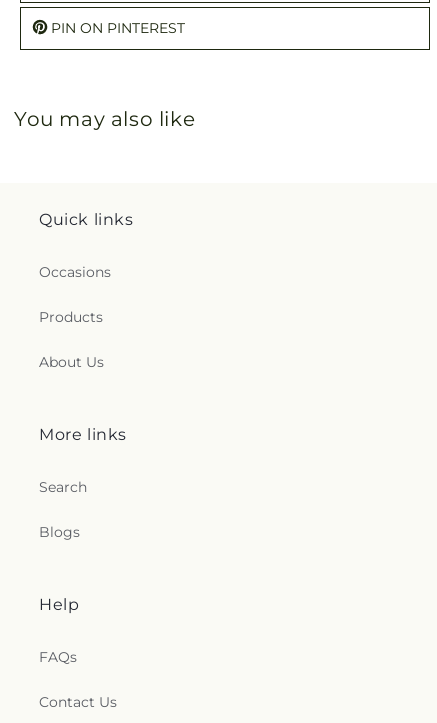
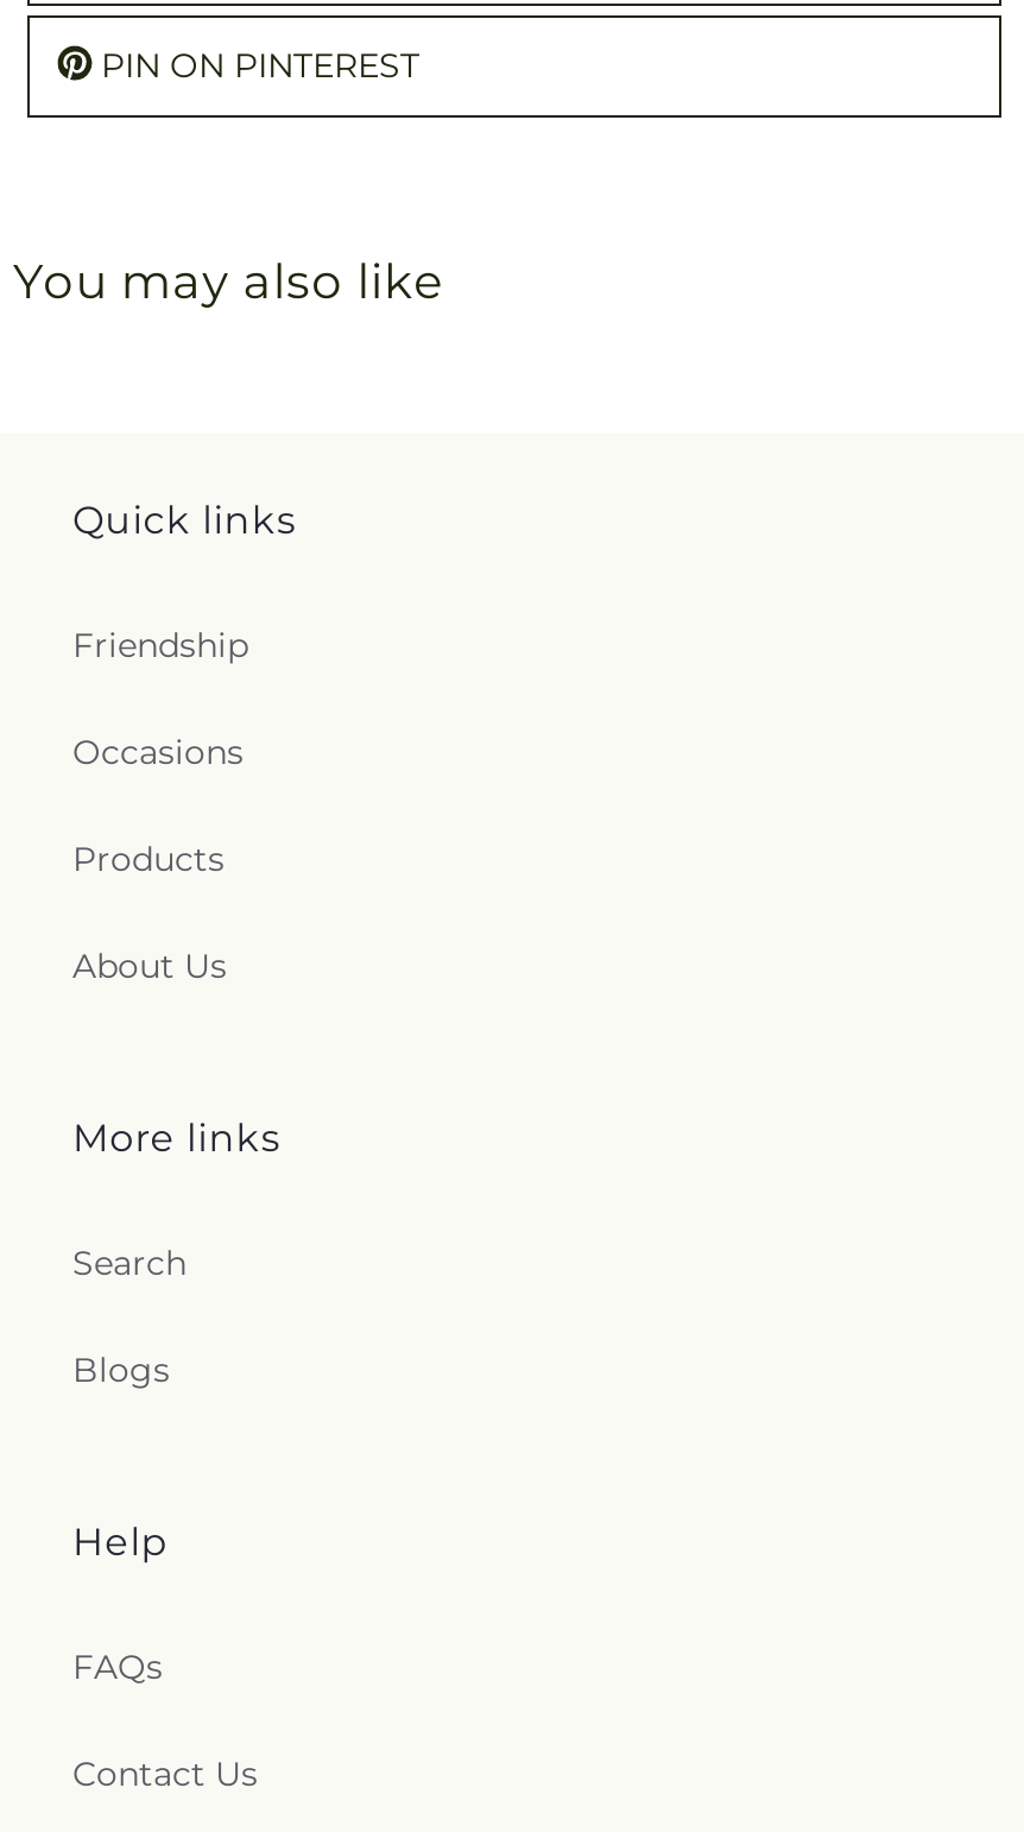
+ Friendship
